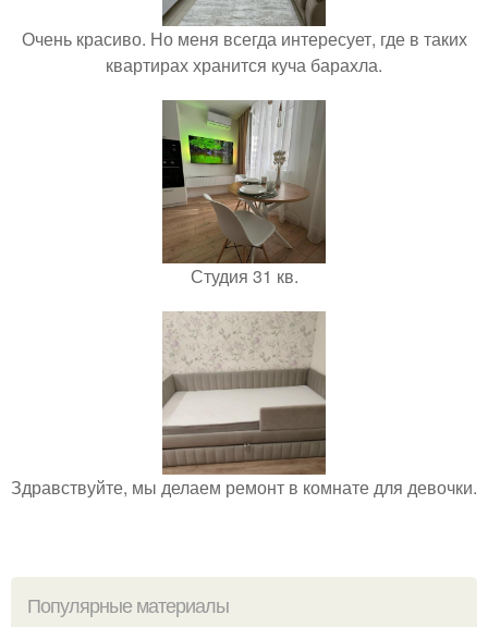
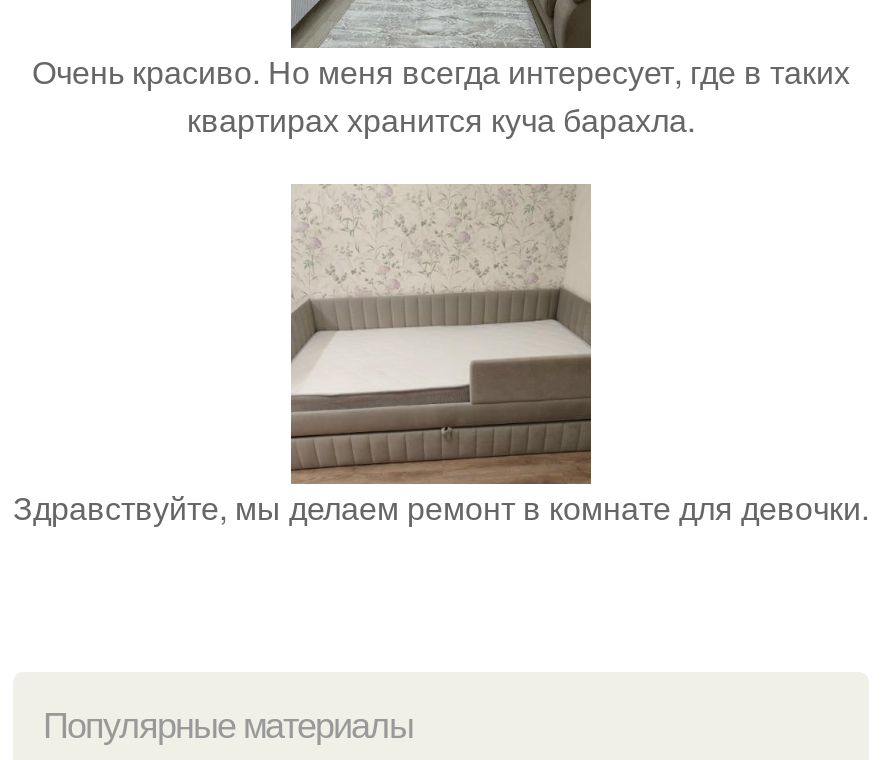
- [image]
- Студия 31 кв.
